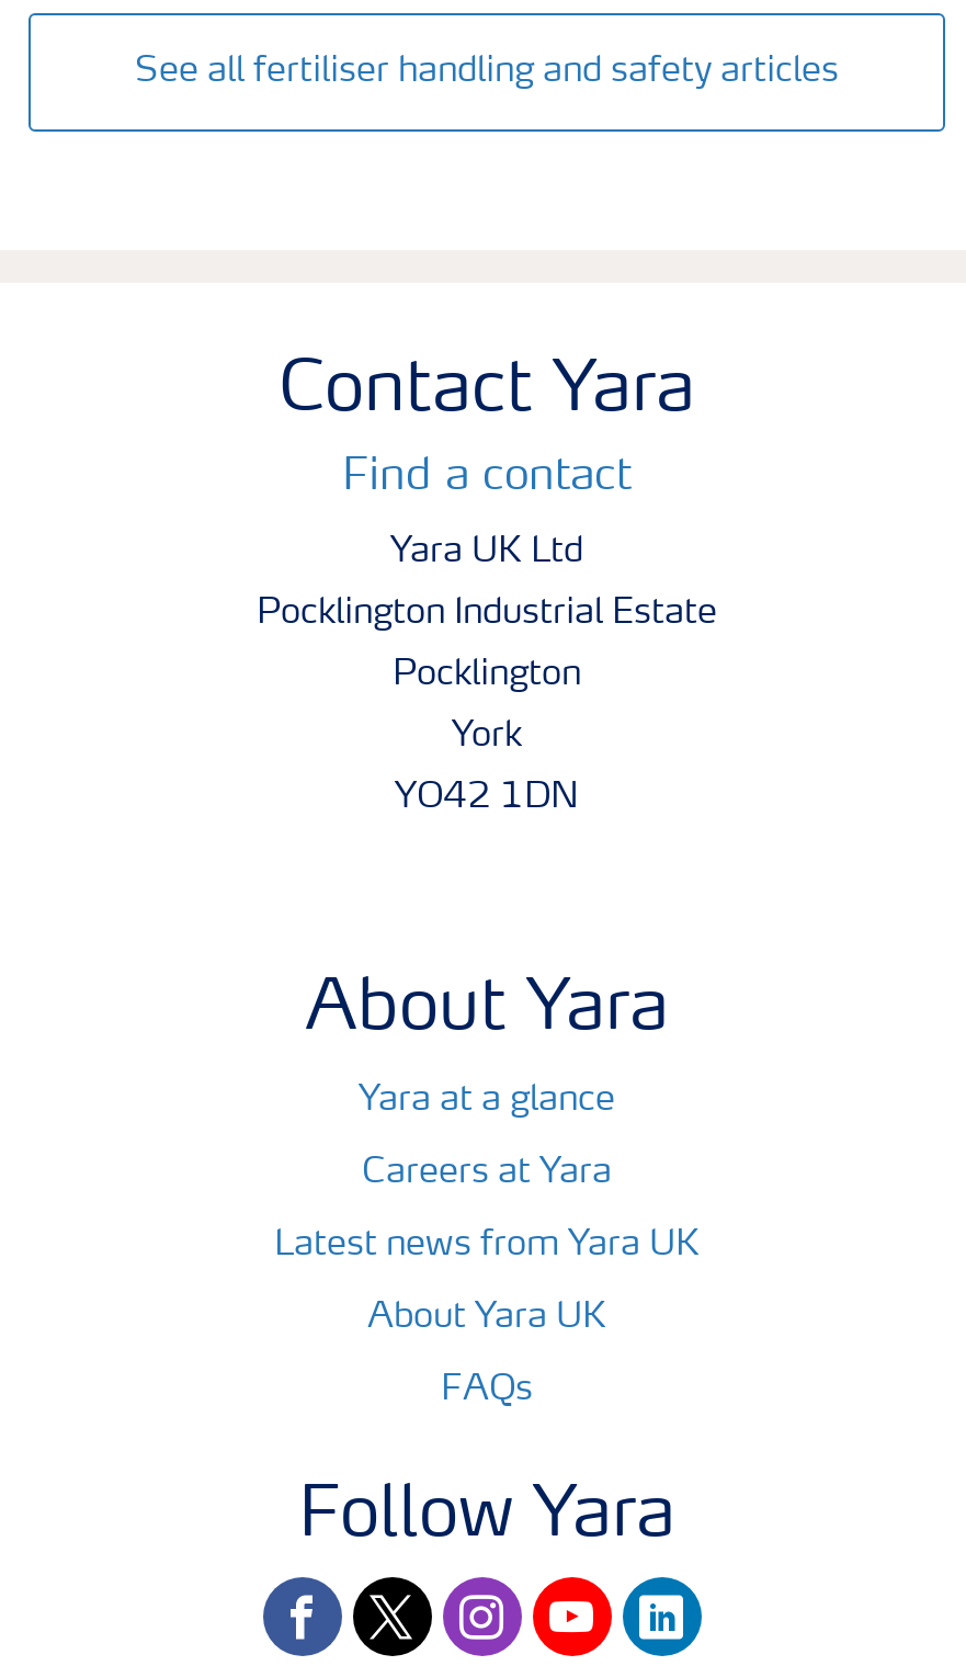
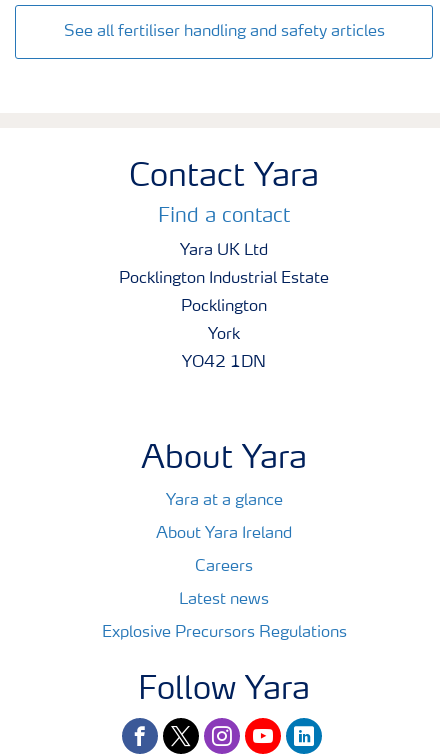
- Careers at Yara
+ About Yara Ireland

- Latest news from Yara UK
+ Careers

- About Yara UK
+ Latest news

- FAQs
+ Explosive Precursors Regulations
